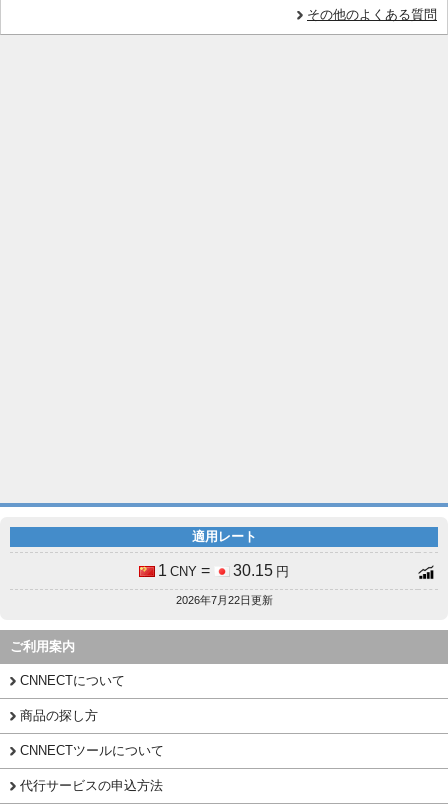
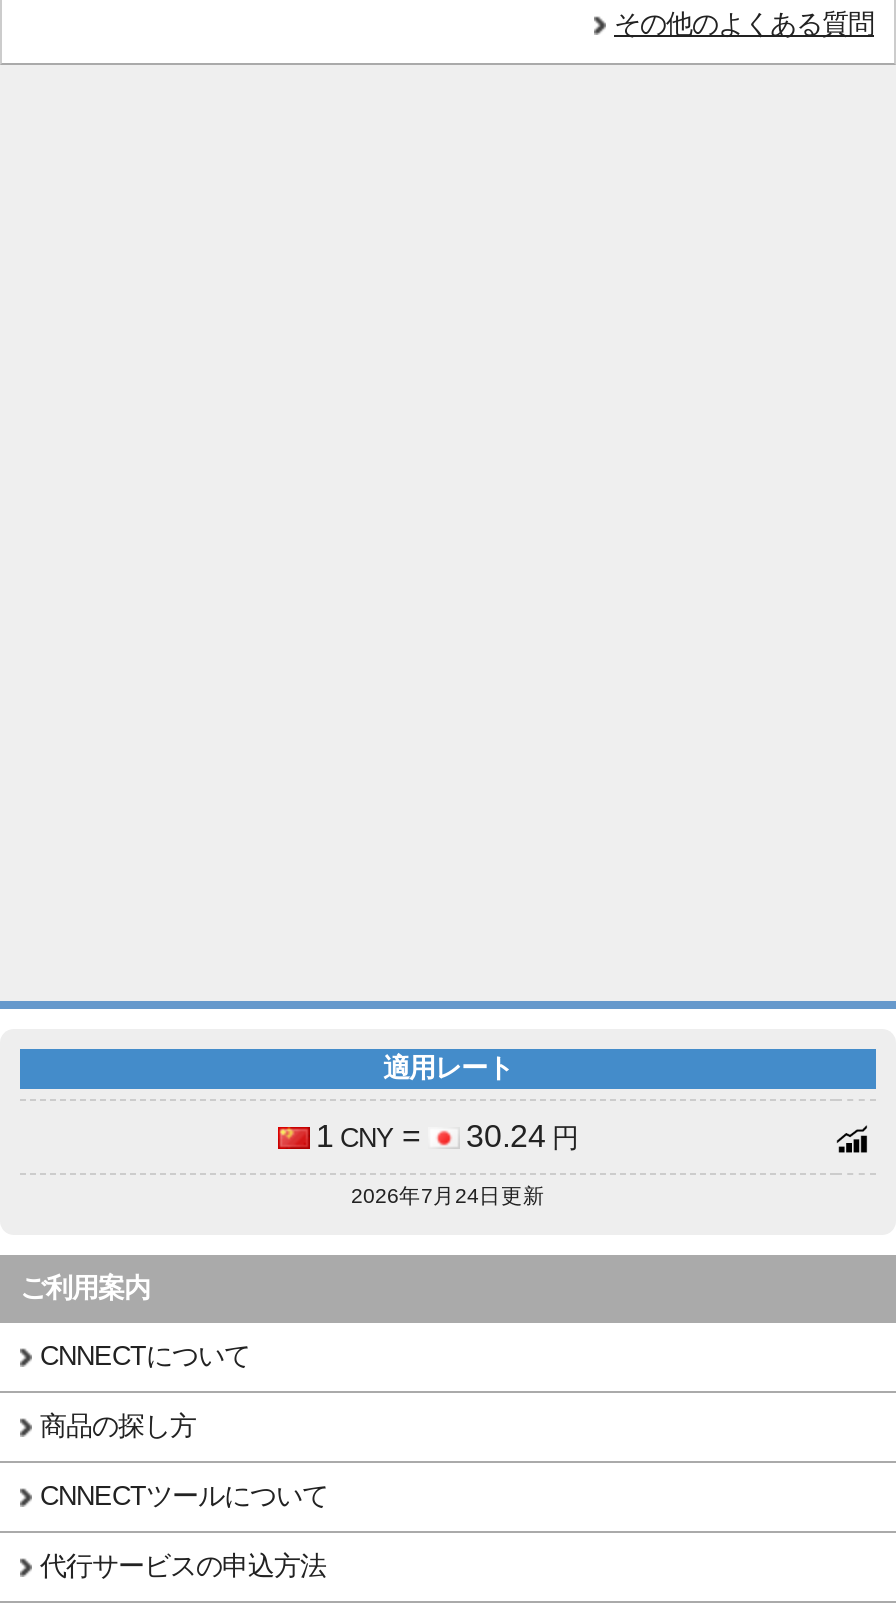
- 1 CNY = 30.15 円
+ 1 CNY = 30.24 円

- 2026年7月22日更新
+ 2026年7月24日更新
